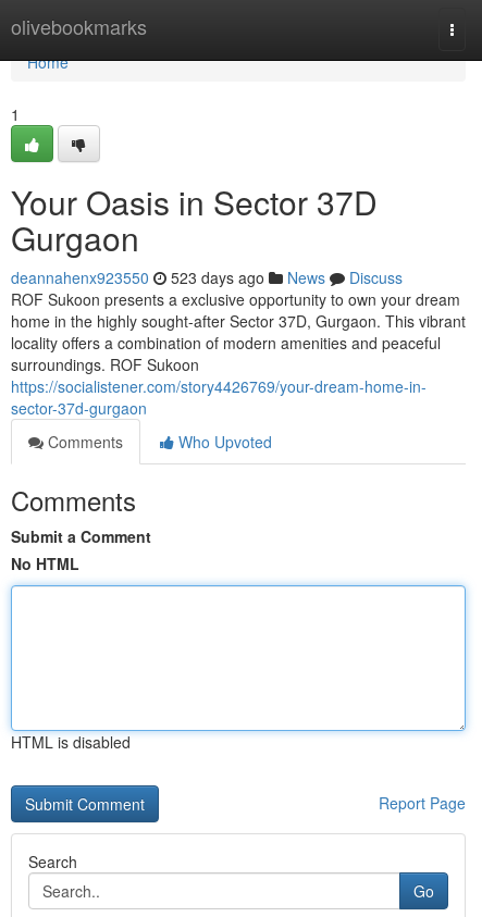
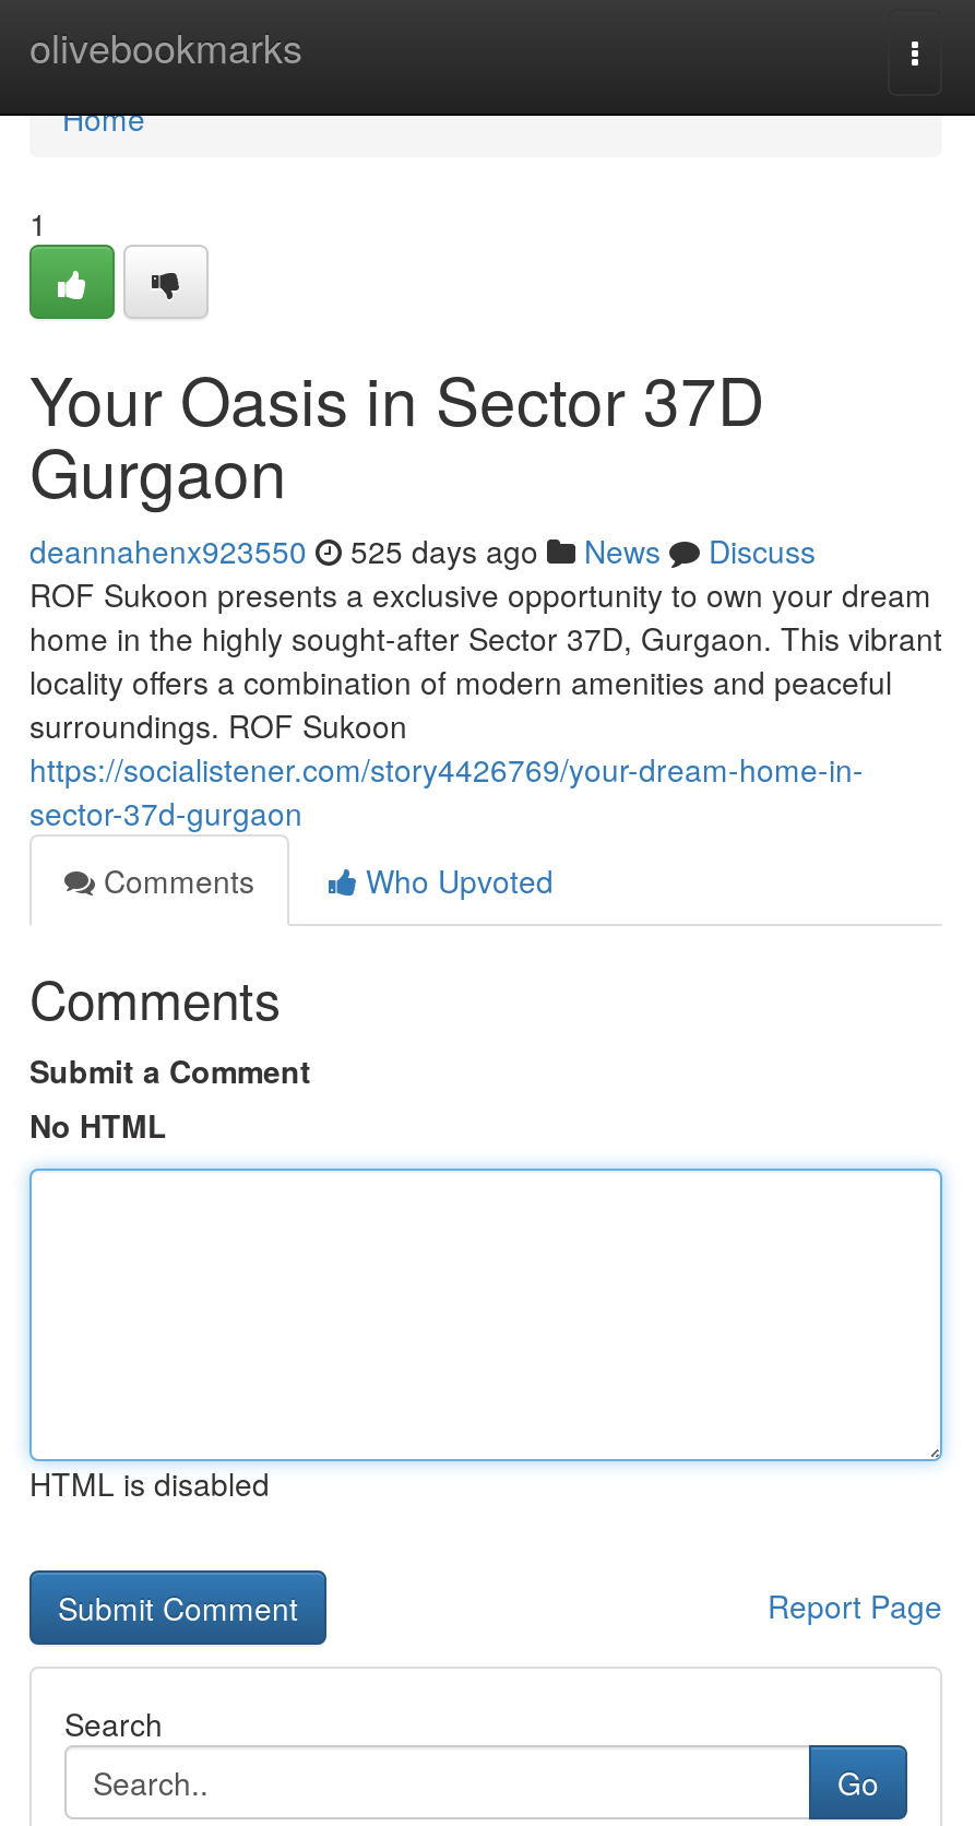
- deannahenx923550 523 days ago News Discuss
+ deannahenx923550 525 days ago News Discuss
